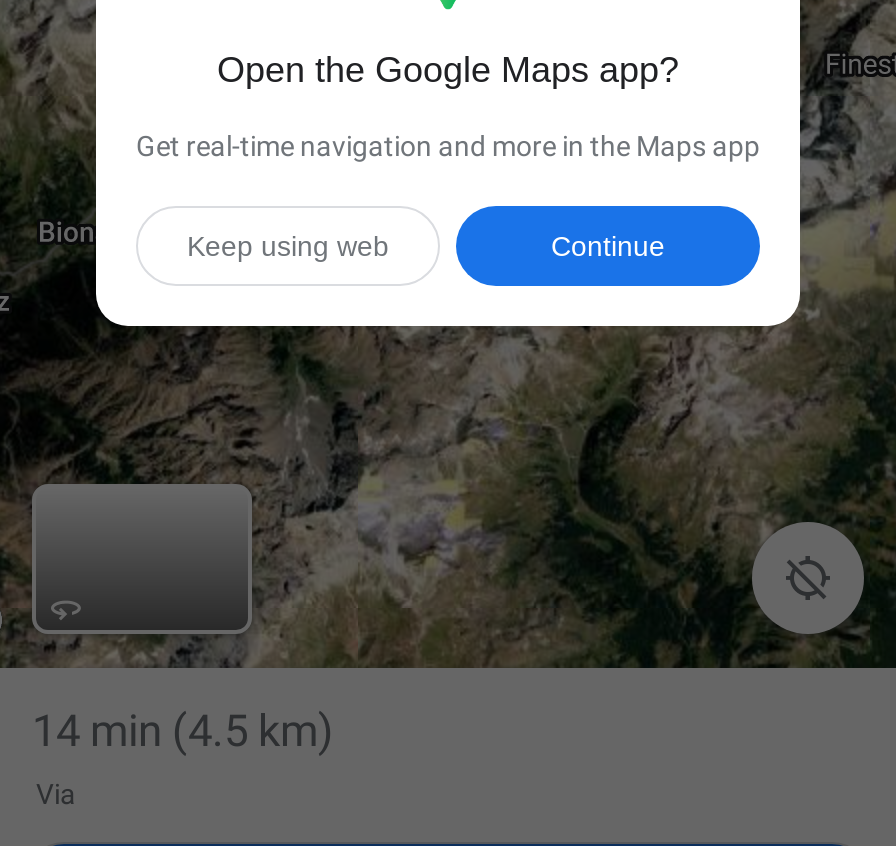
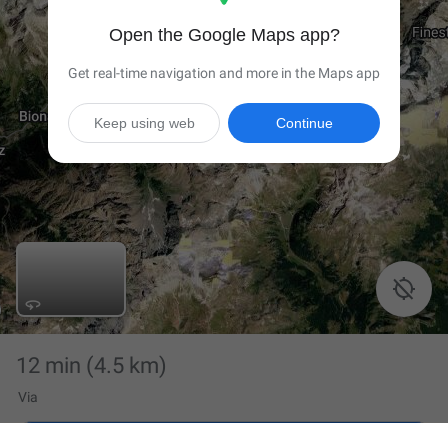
- 14 min (4.5 km)
+ 12 min (4.5 km)
